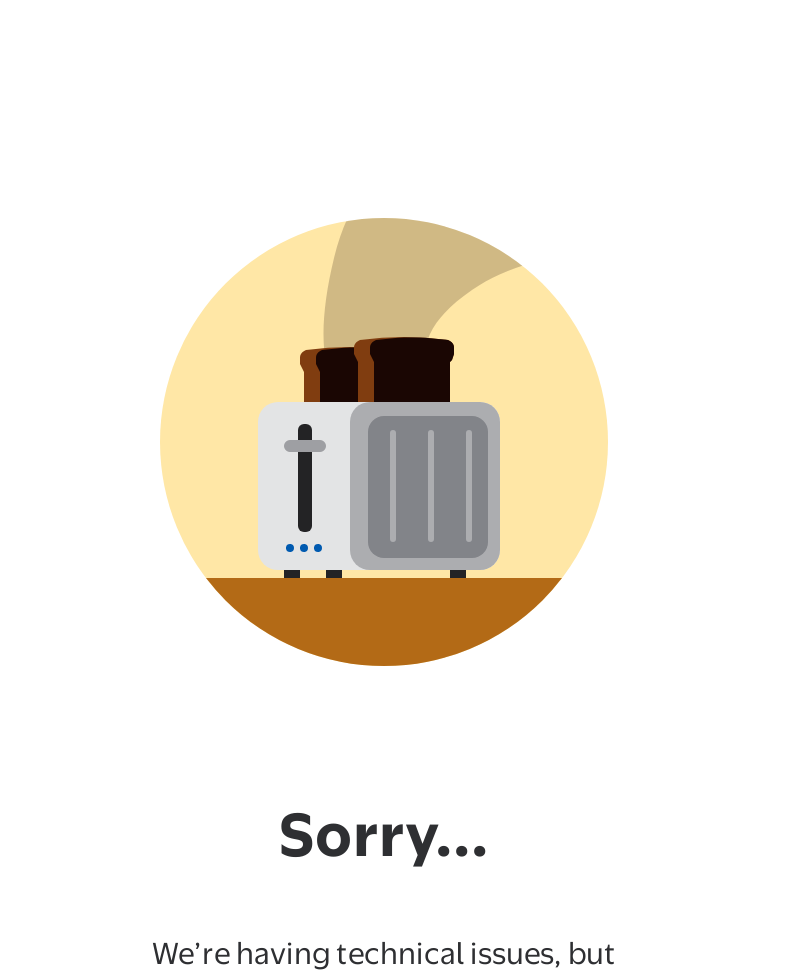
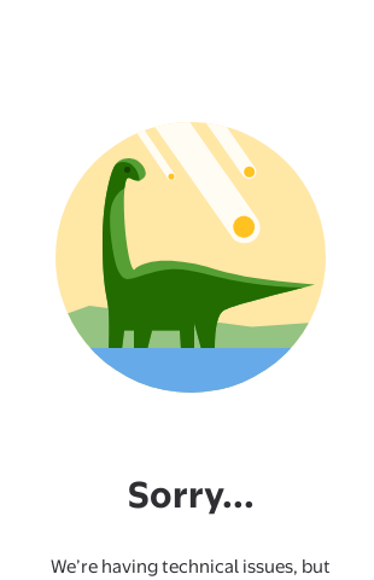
- [image]
+ [image]
